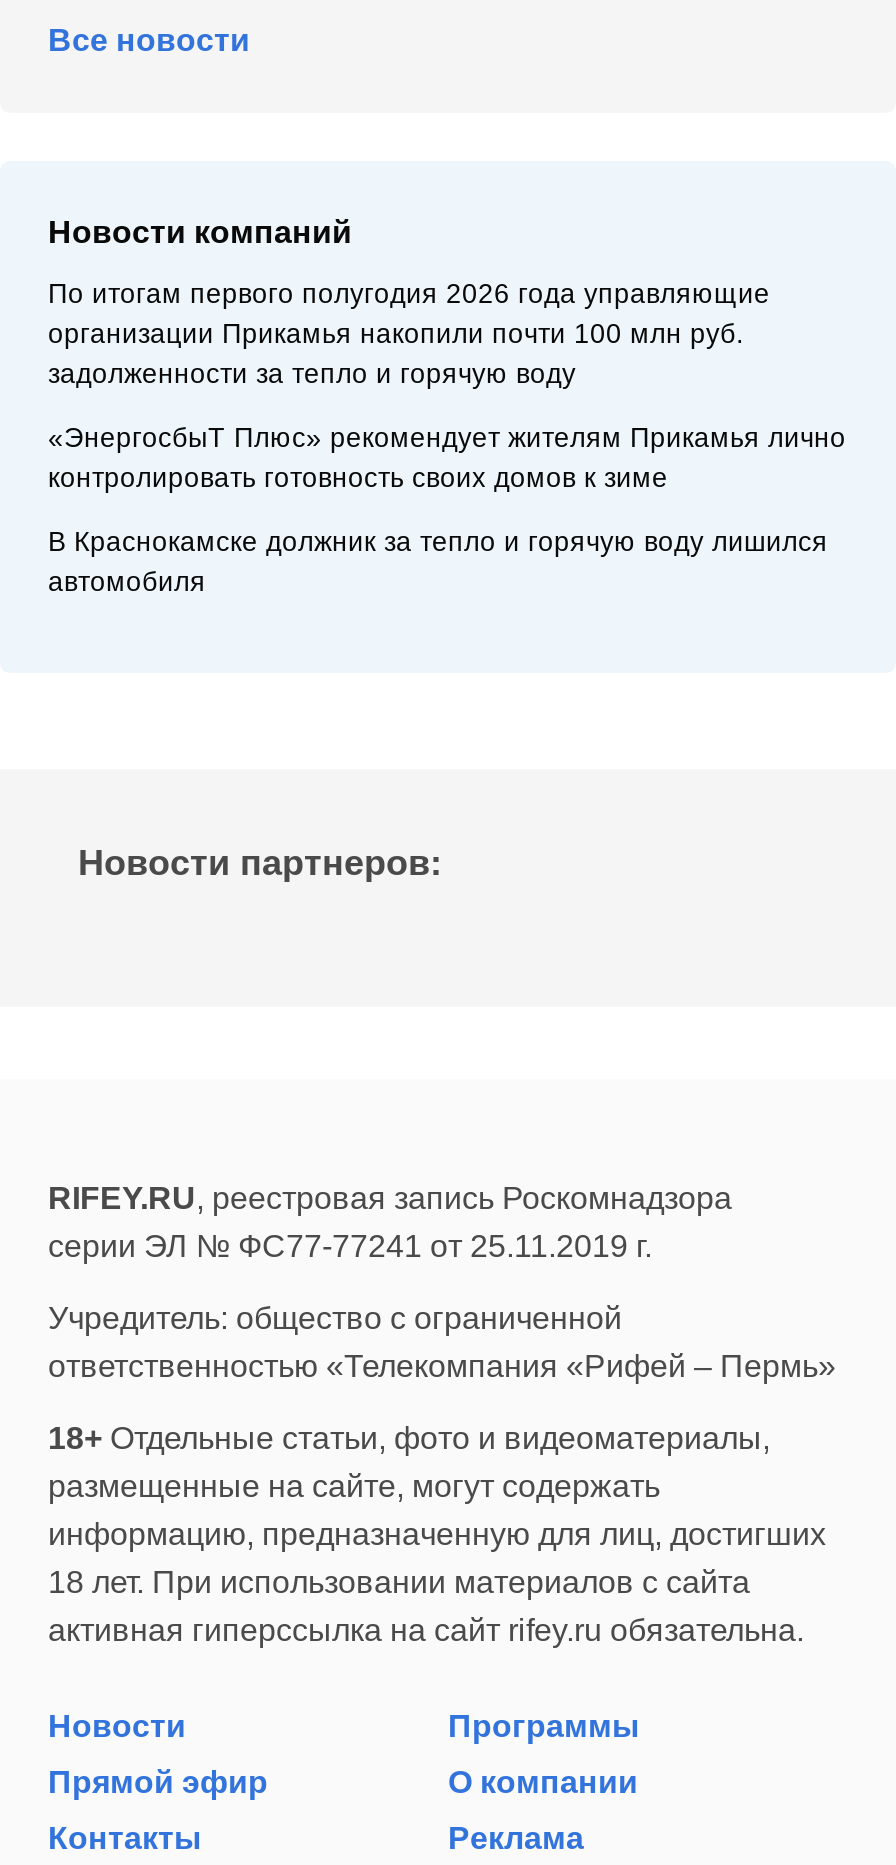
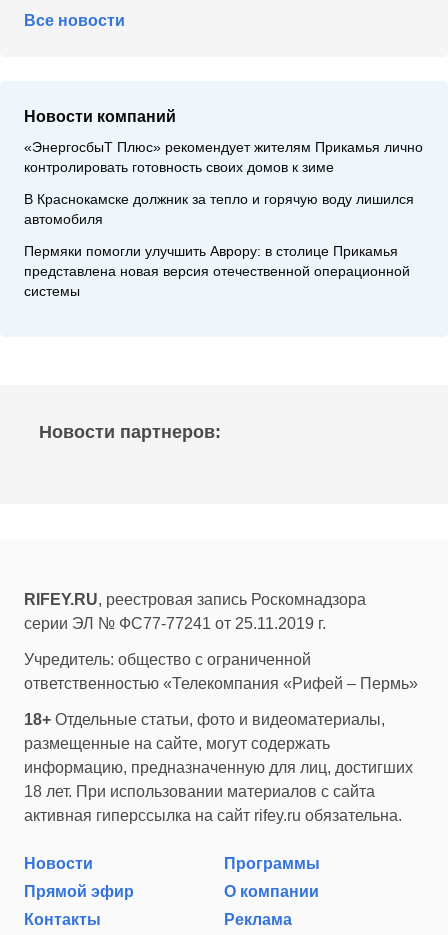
- По итогам первого полугодия 2026 года управляющие
- организации Прикамья накопили почти 100 млн руб.
- задолженности за тепло и горячую воду

moved up: «ЭнергосбыТ Плюс» рекомендует жителям Прикамья лично | контролировать готовность своих домов к зиме | В Краснокамске должник за тепло и горячую воду лишился | автомобиля

+ Пермяки помогли улучшить Аврору: в столице Прикамья
+ представлена новая версия отечественной операционной
+ системы
